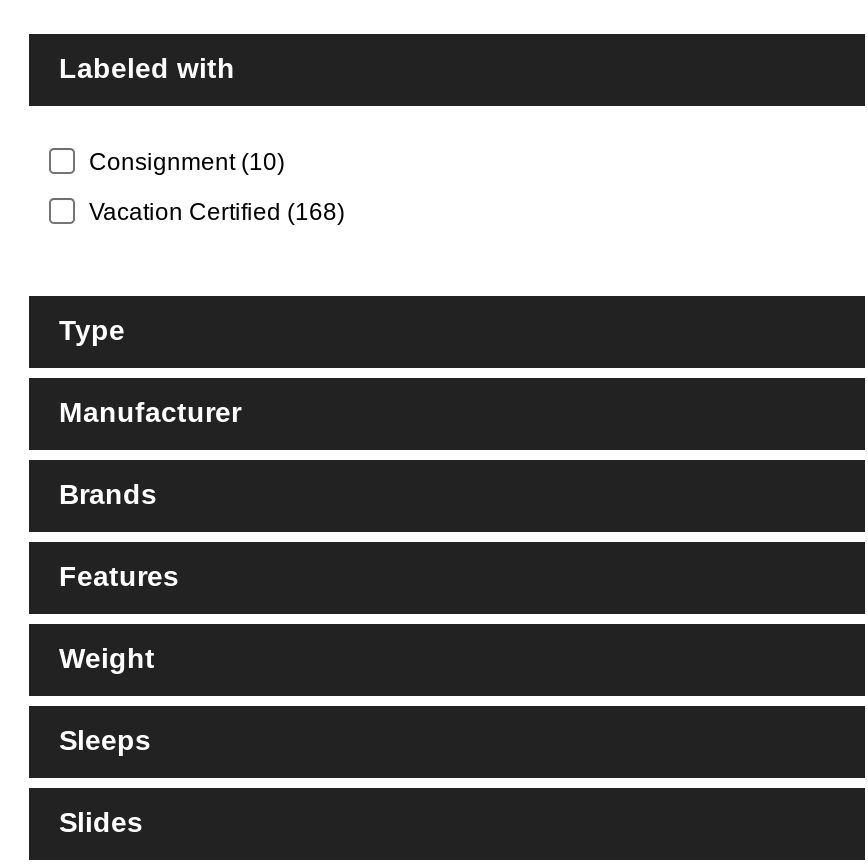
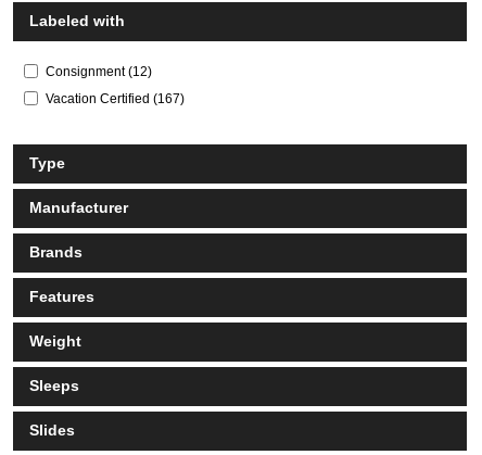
- Consignment (10)
+ Consignment (12)

- Vacation Certified (168)
+ Vacation Certified (167)
